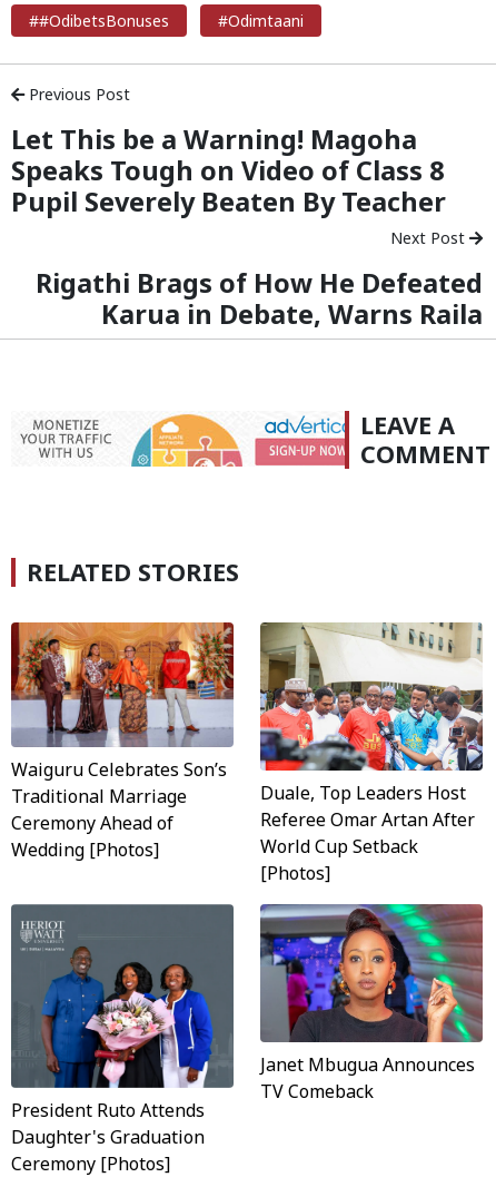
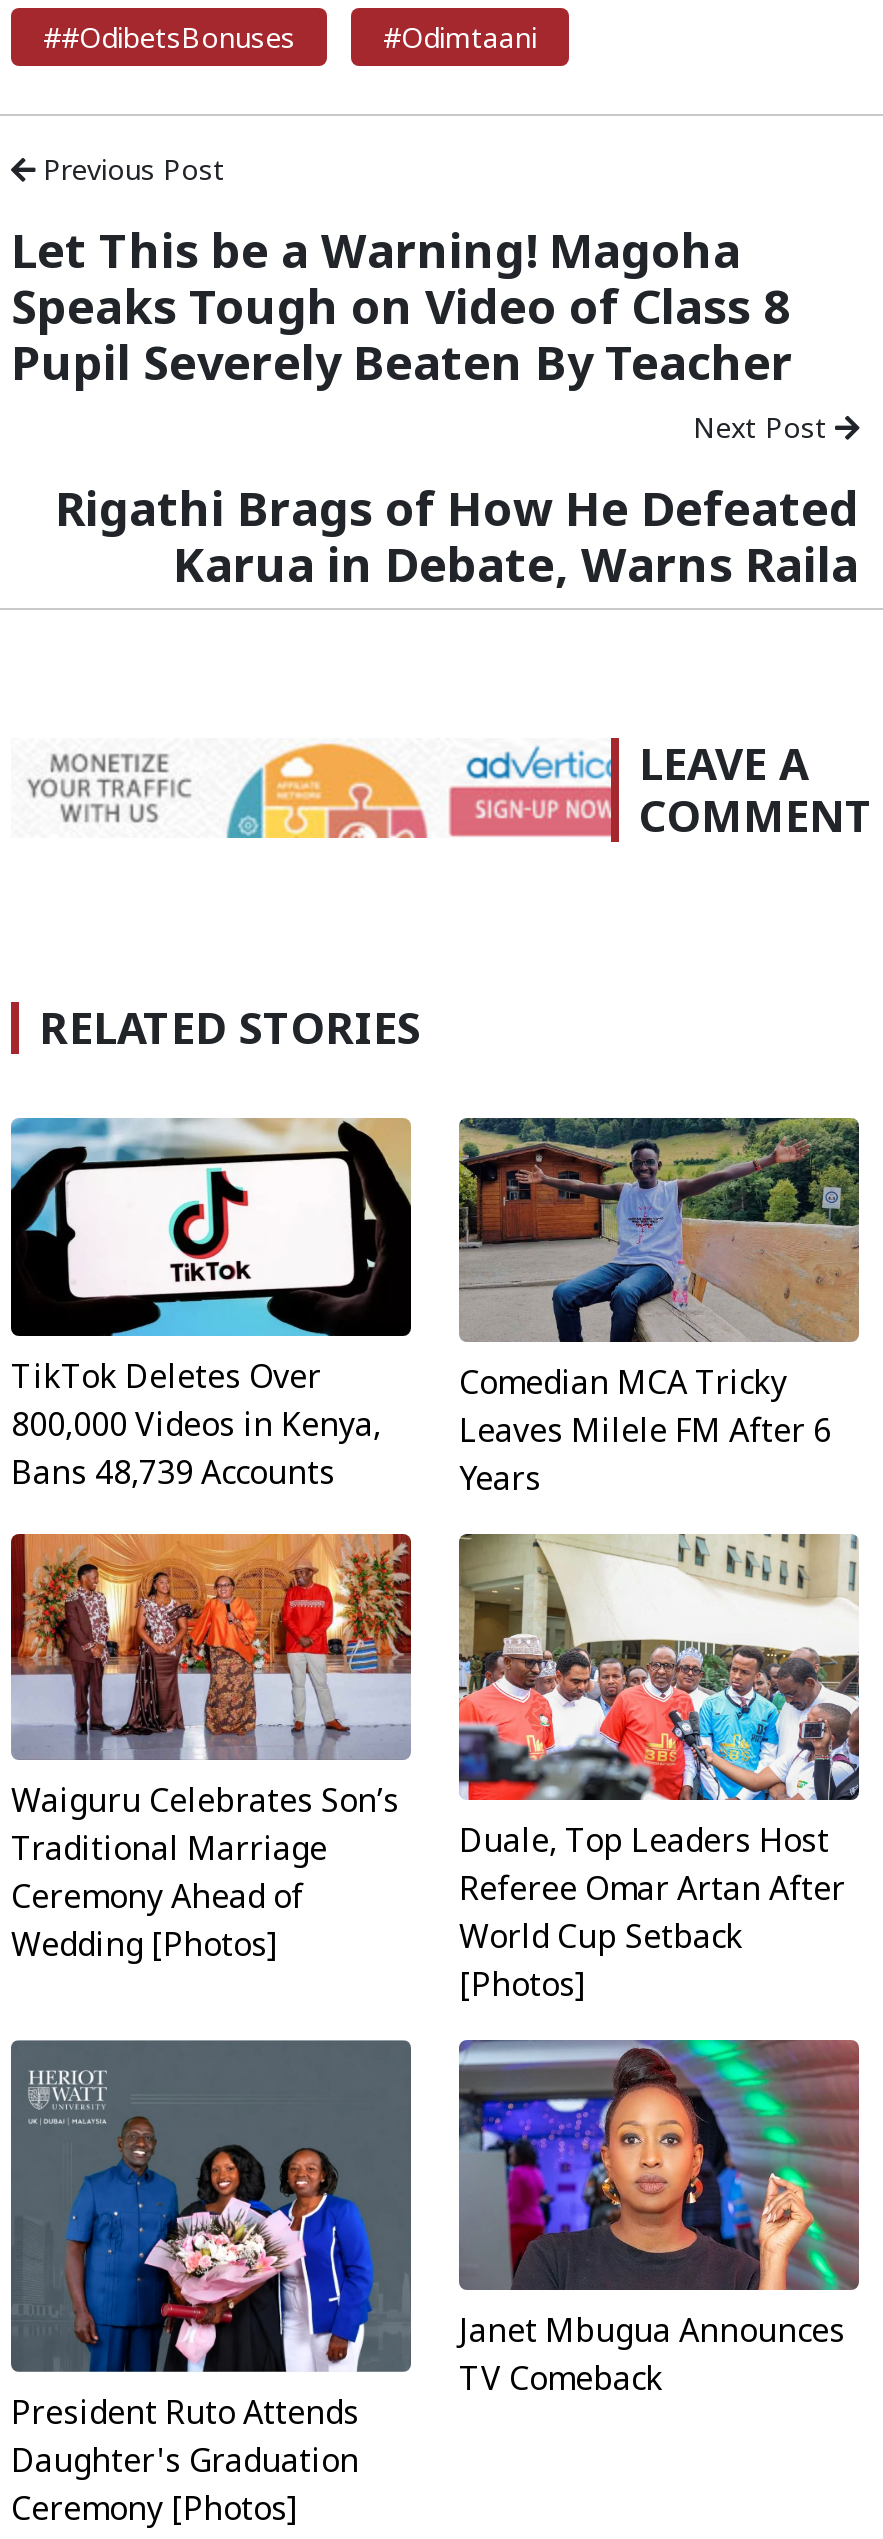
+ [image]
+ TikTok Deletes Over
+ 800,000 Videos in Kenya,
+ Bans 48,739 Accounts

+ [image]
+ Comedian MCA Tricky
+ Leaves Milele FM After 6
+ Years
